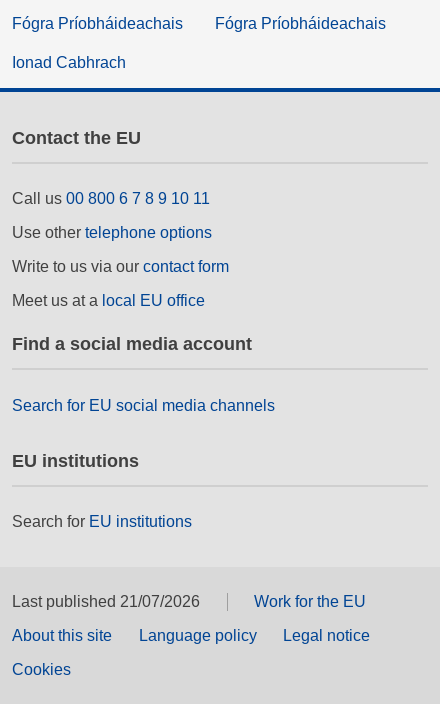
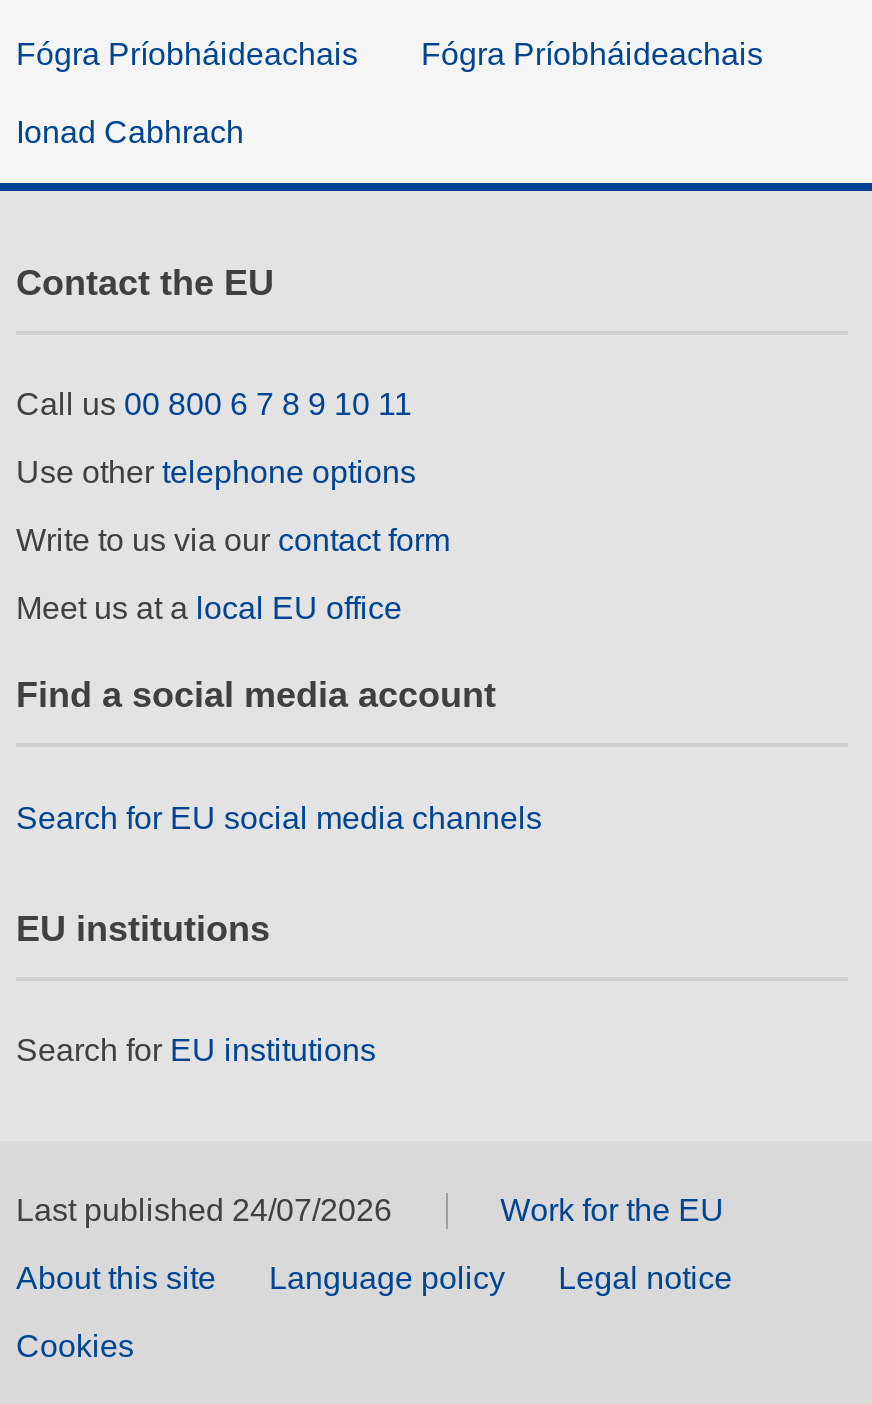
- Last published 21/07/2026
+ Last published 24/07/2026
